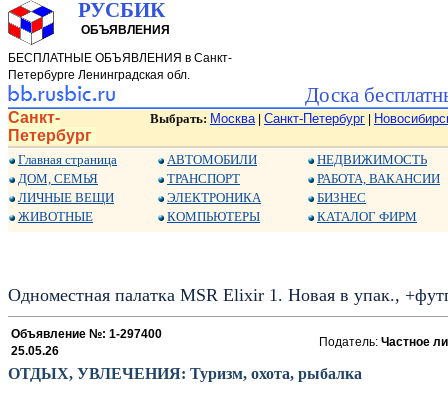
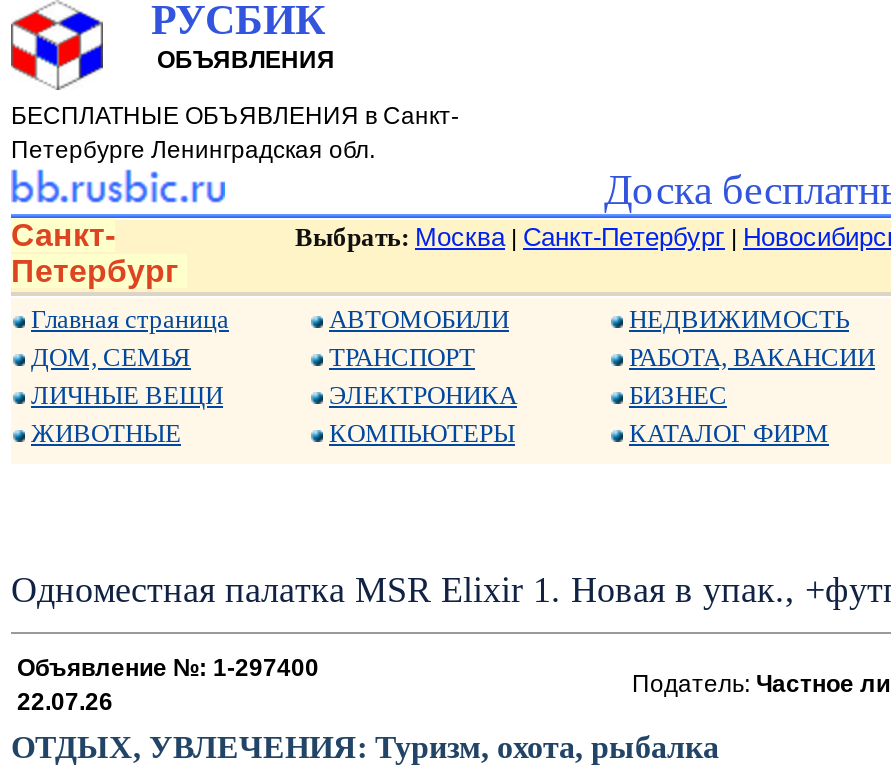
- 25.05.26
+ 22.07.26
